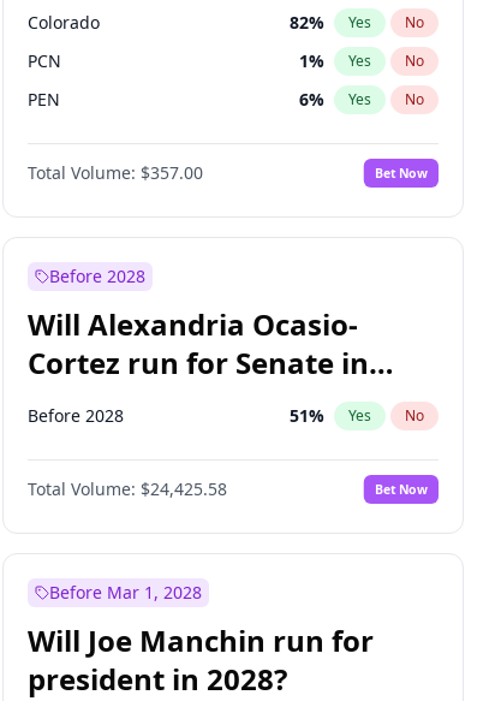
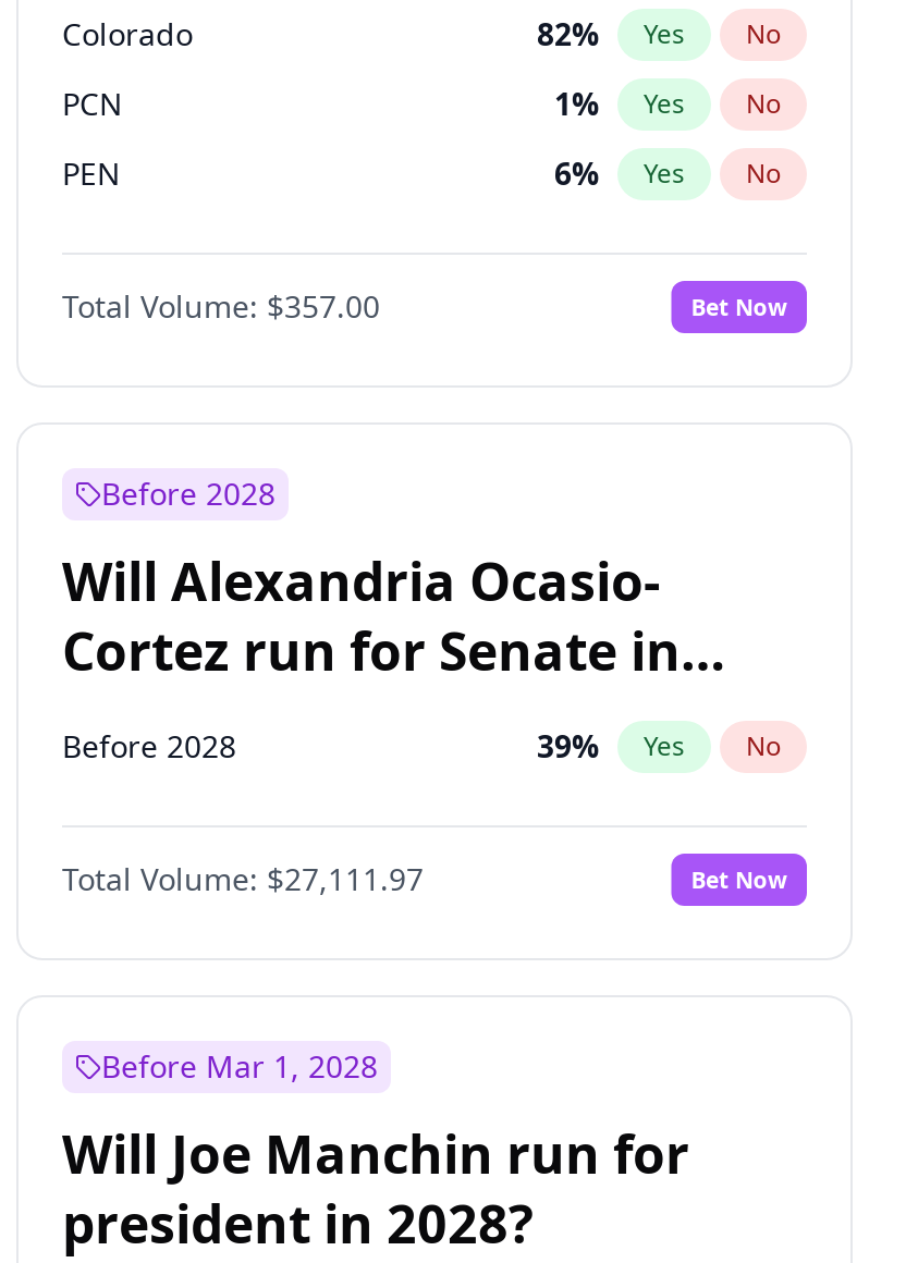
- 51% Yes No
+ 39% Yes No

- Total Volume: $24,425.58
+ Total Volume: $27,111.97
